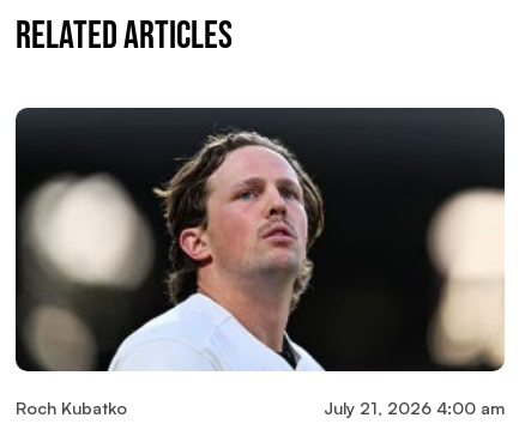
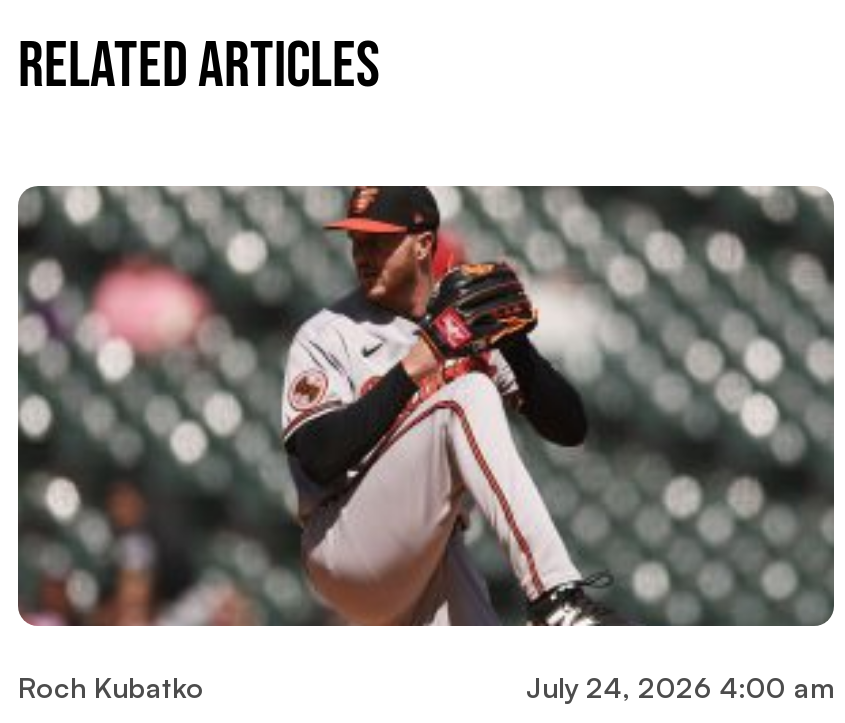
- [image]
- July 21, 2026 4:00 am
+ [image]
+ July 24, 2026 4:00 am
